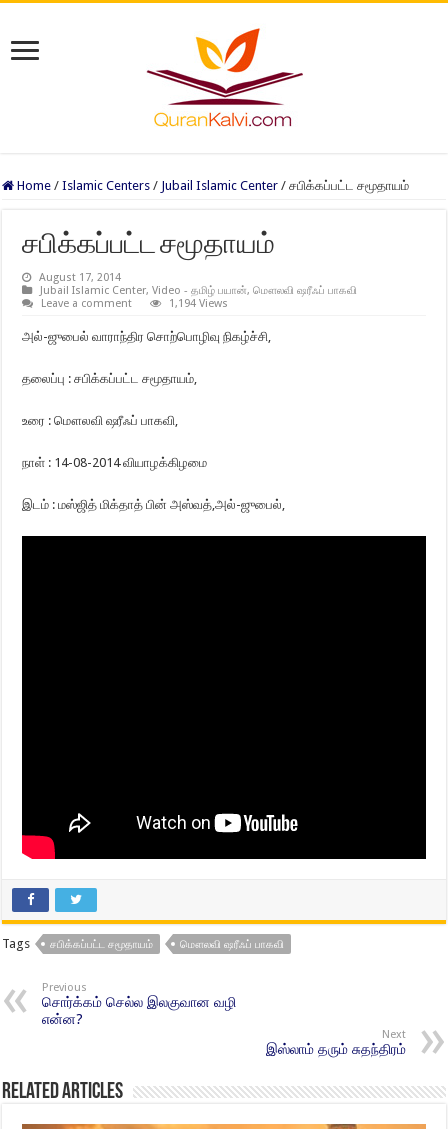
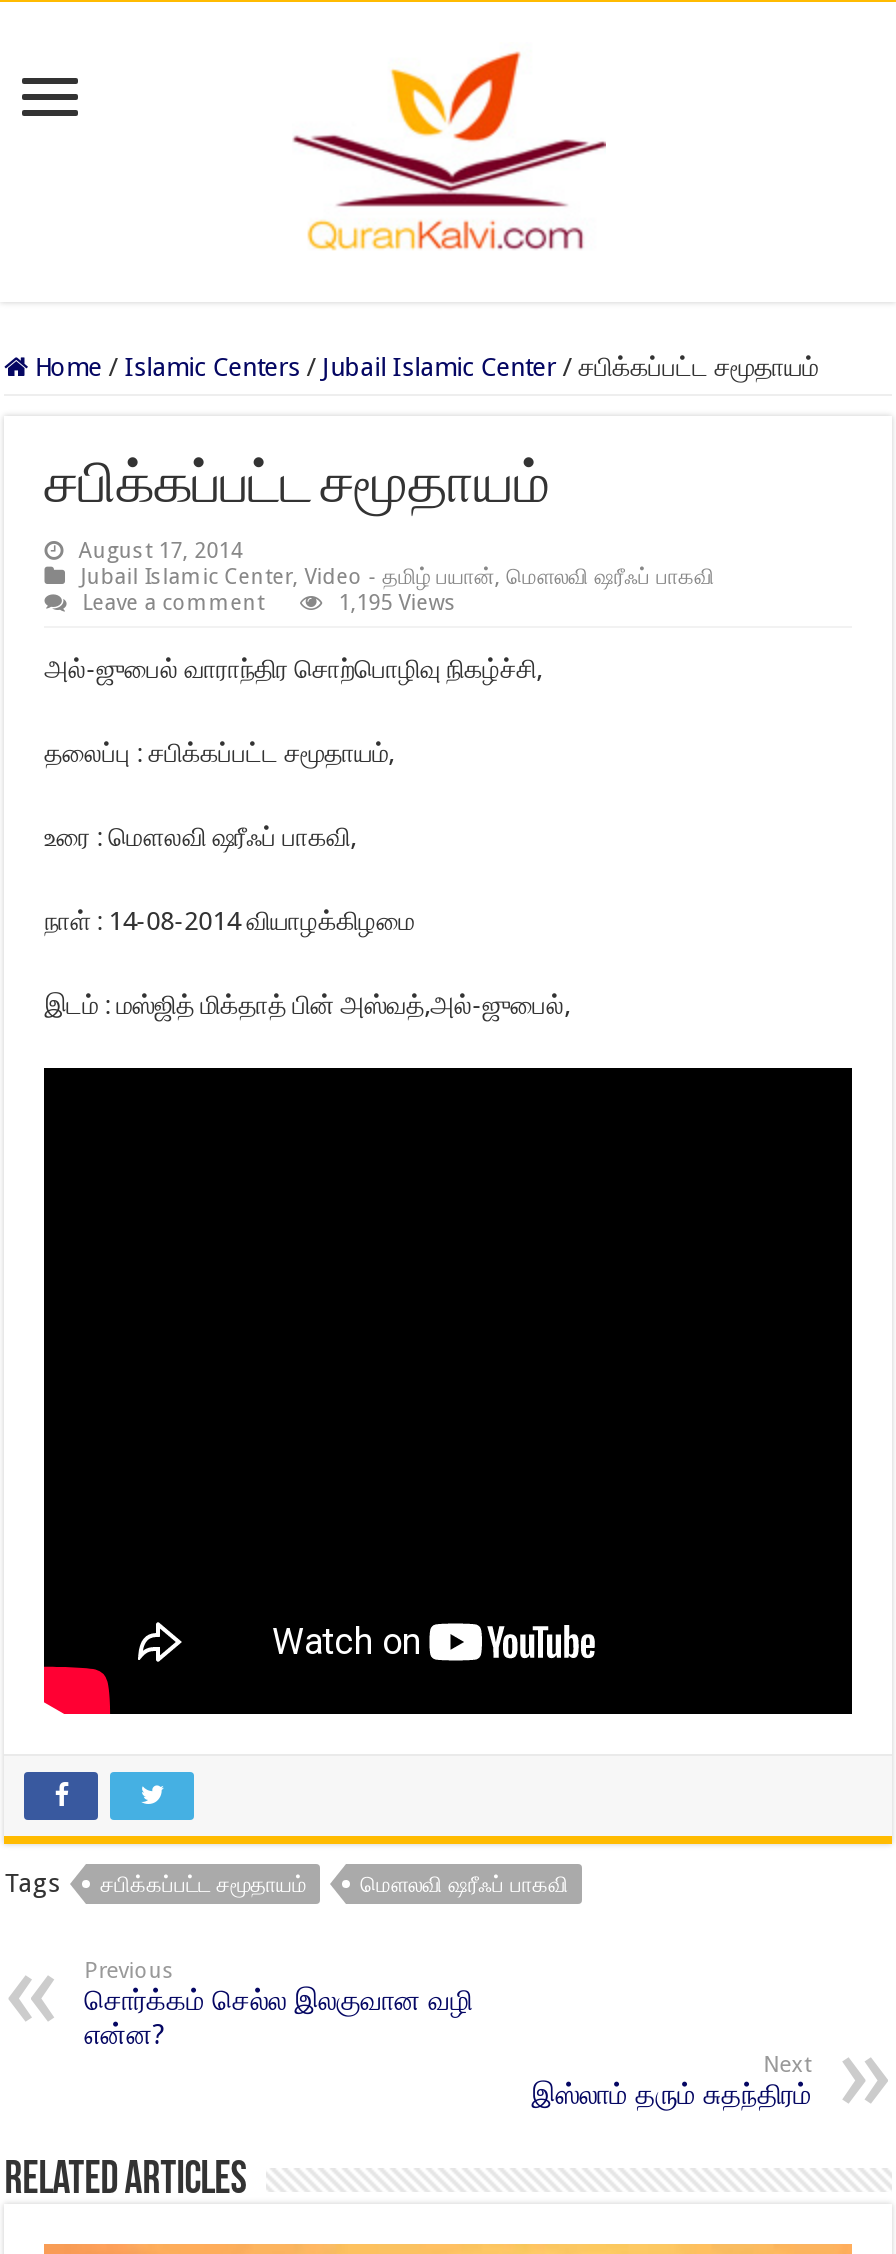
- 1,194 Views
+ 1,195 Views
